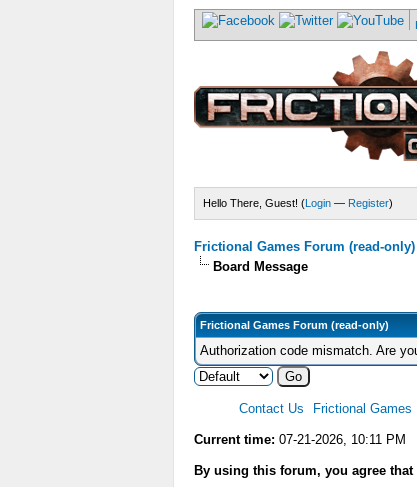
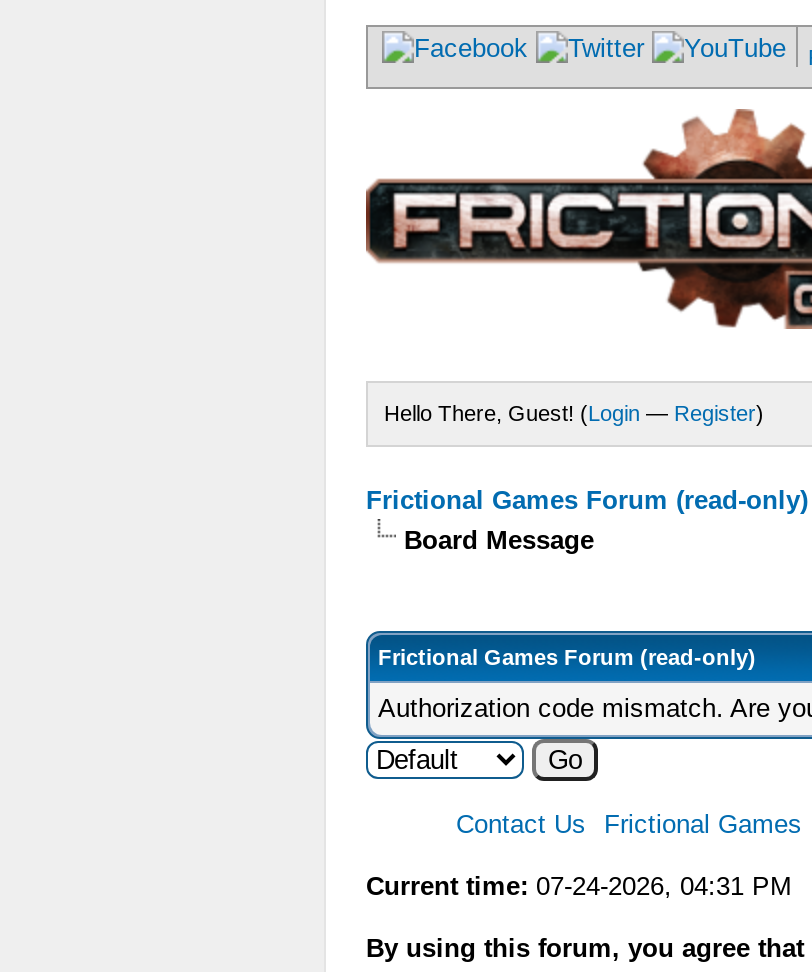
- Current time: 07-21-2026, 10:11 PM
+ Current time: 07-24-2026, 04:31 PM
